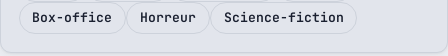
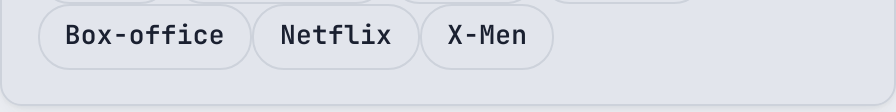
- Horreur
- Science-fiction
+ Netflix
+ X-Men
